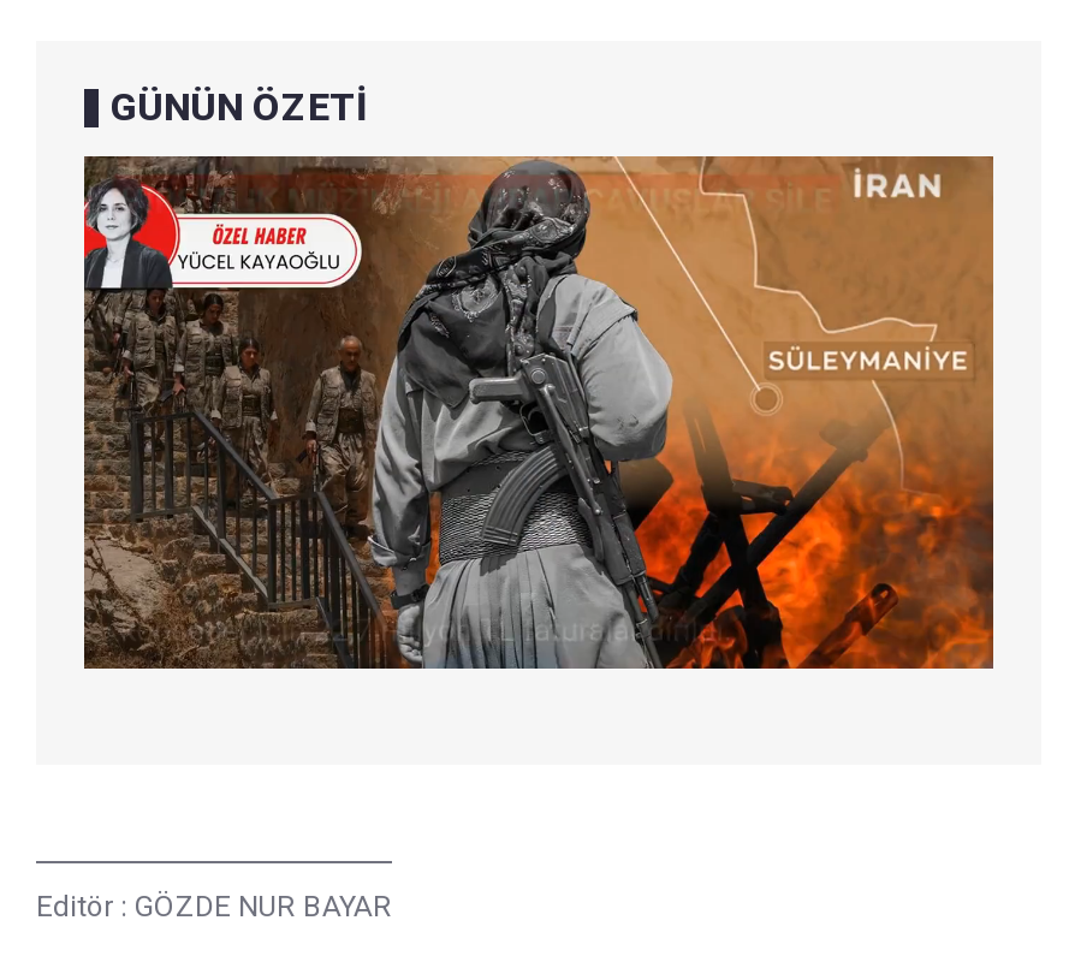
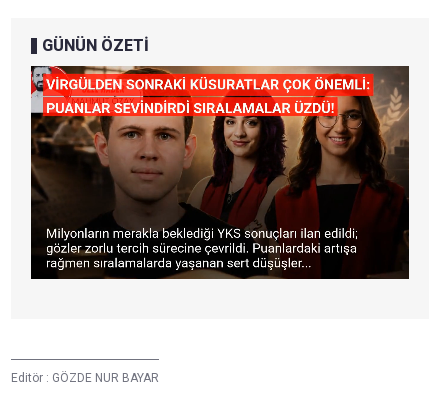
- [image]
+ [image]
